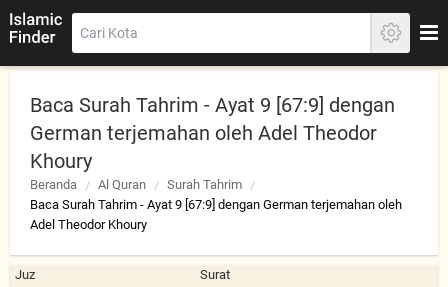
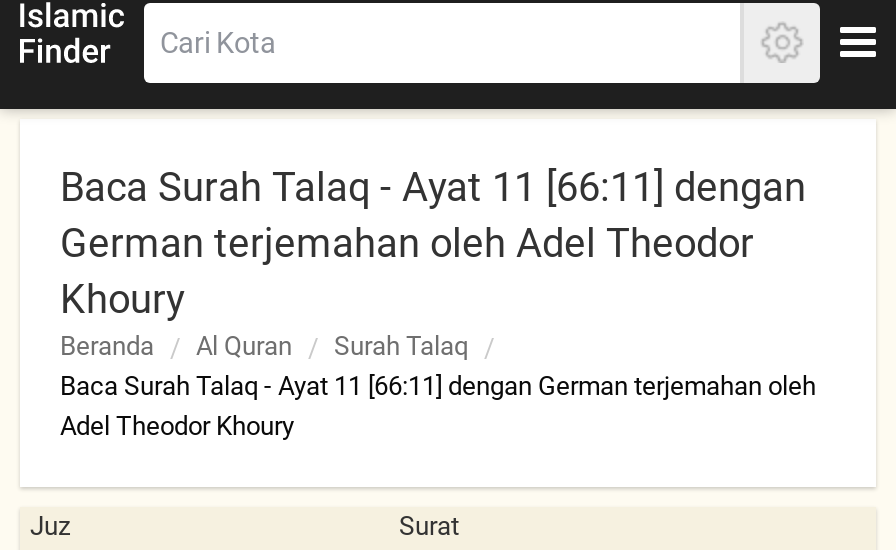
- Baca Surah Tahrim - Ayat 9 [67:9] dengan
+ Baca Surah Talaq - Ayat 11 [66:11] dengan

- Surah Tahrim
+ Surah Talaq

- Baca Surah Tahrim - Ayat 9 [67:9] dengan German terjemahan oleh
+ Baca Surah Talaq - Ayat 11 [66:11] dengan German terjemahan oleh
